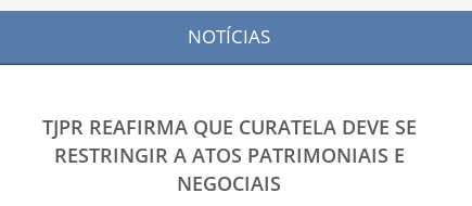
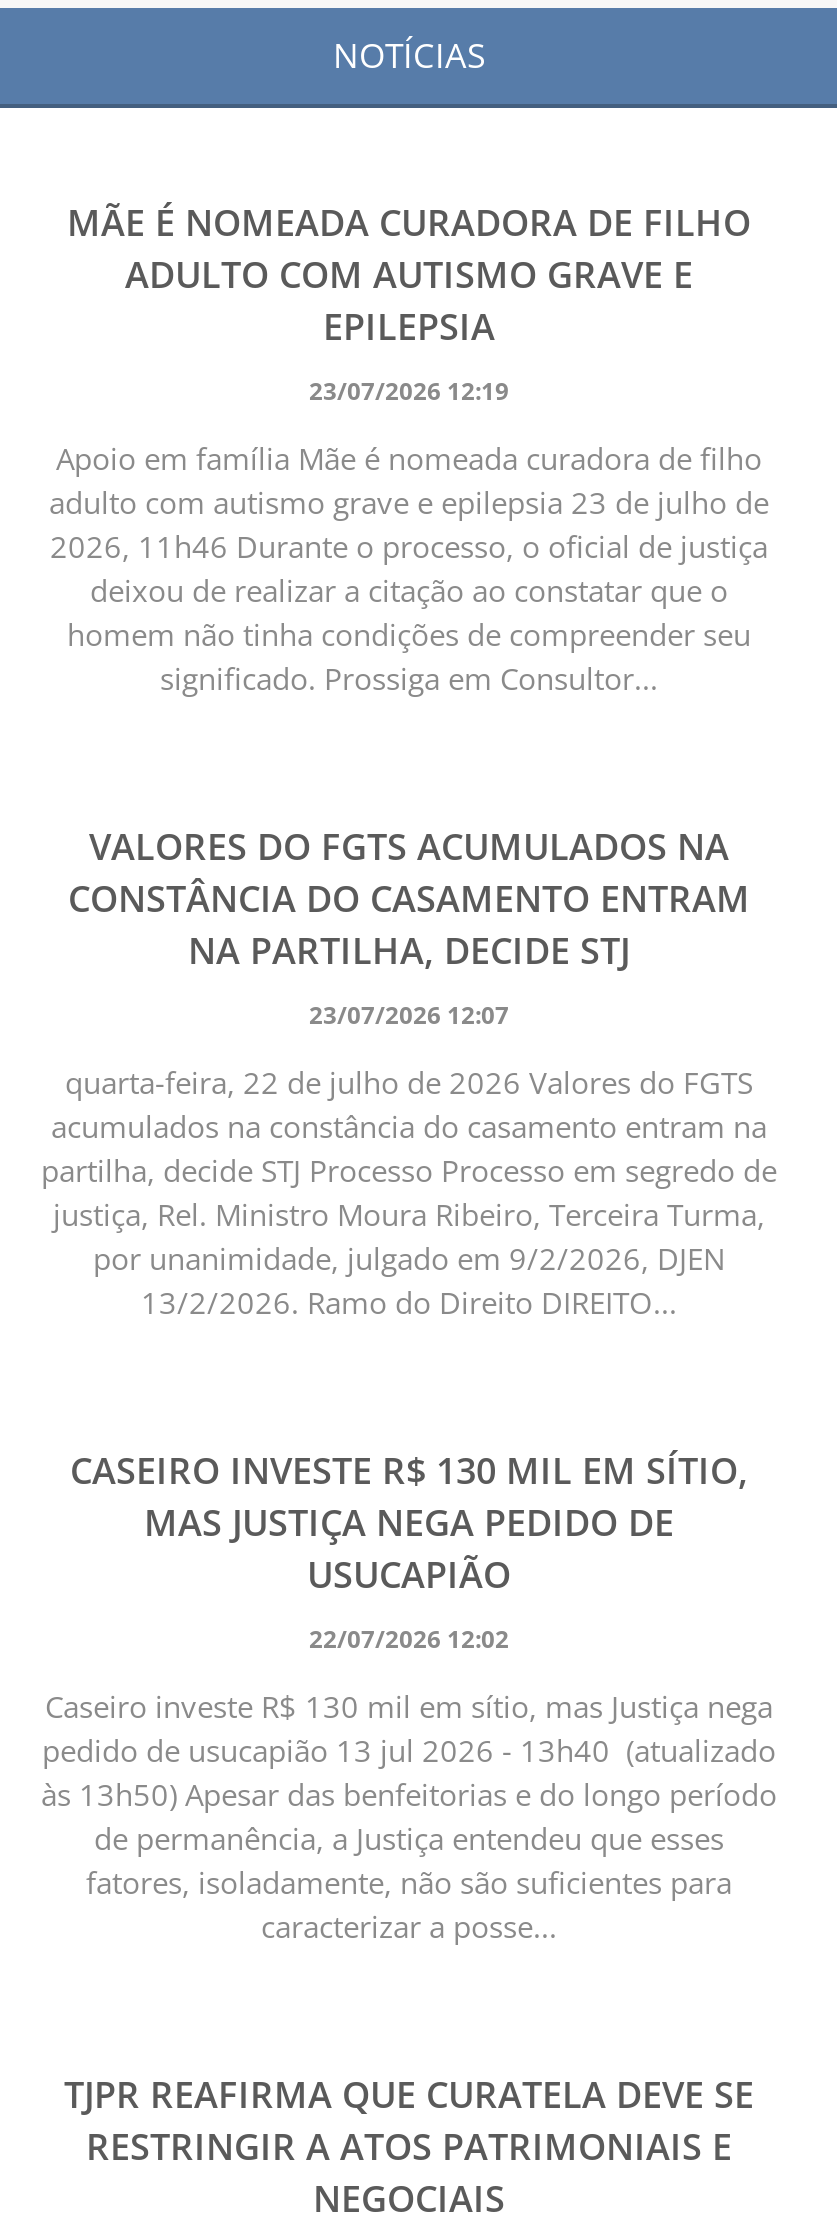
+ VALORES DO FGTS ACUMULADOS NA
+ CONSTÂNCIA DO CASAMENTO ENTRAM
+ NA PARTILHA, DECIDE STJ
+ 23/07/2026 12:07
+ quarta-feira, 22 de julho de 2026 Valores do FGTS
+ acumulados na constância do casamento entram na
+ partilha, decide STJ Processo Processo em segredo de
+ justiça, Rel. Ministro Moura Ribeiro, Terceira Turma,
+ por unanimidade, julgado em 9/2/2026, DJEN
+ 13/2/2026. Ramo do Direito DIREITO...

+ CASEIRO INVESTE R$ 130 MIL EM SÍTIO,
+ MAS JUSTIÇA NEGA PEDIDO DE
+ USUCAPIÃO
+ 22/07/2026 12:02
+ Caseiro investe R$ 130 mil em sítio, mas Justiça nega
+ pedido de usucapião 13 jul 2026 - 13h40 (atualizado
+ às 13h50) Apesar das benfeitorias e do longo período
+ de permanência, a Justiça entendeu que esses
+ fatores, isoladamente, não são suficientes para
+ caracterizar a posse...

+ MÃE É NOMEADA CURADORA DE FILHO
+ ADULTO COM AUTISMO GRAVE E
+ EPILEPSIA
+ 23/07/2026 12:19
+ Apoio em família Mãe é nomeada curadora de filho
+ adulto com autismo grave e epilepsia 23 de julho de
+ 2026, 11h46 Durante o processo, o oficial de justiça
+ deixou de realizar a citação ao constatar que o
+ homem não tinha condições de compreender seu
+ significado. Prossiga em Consultor...
